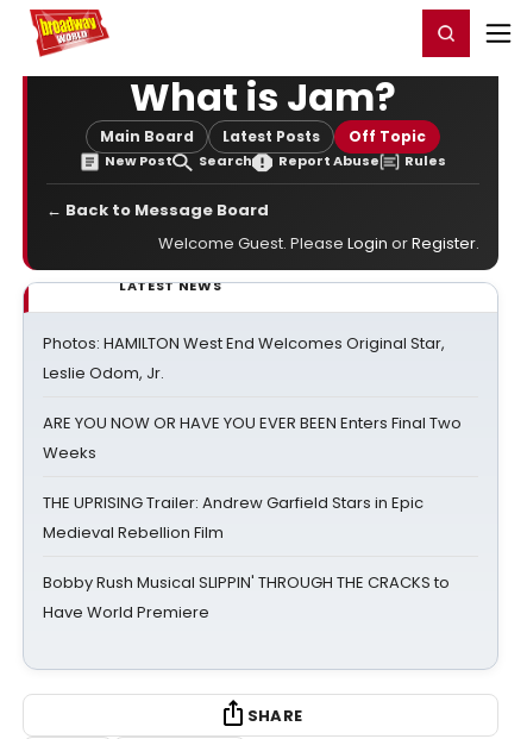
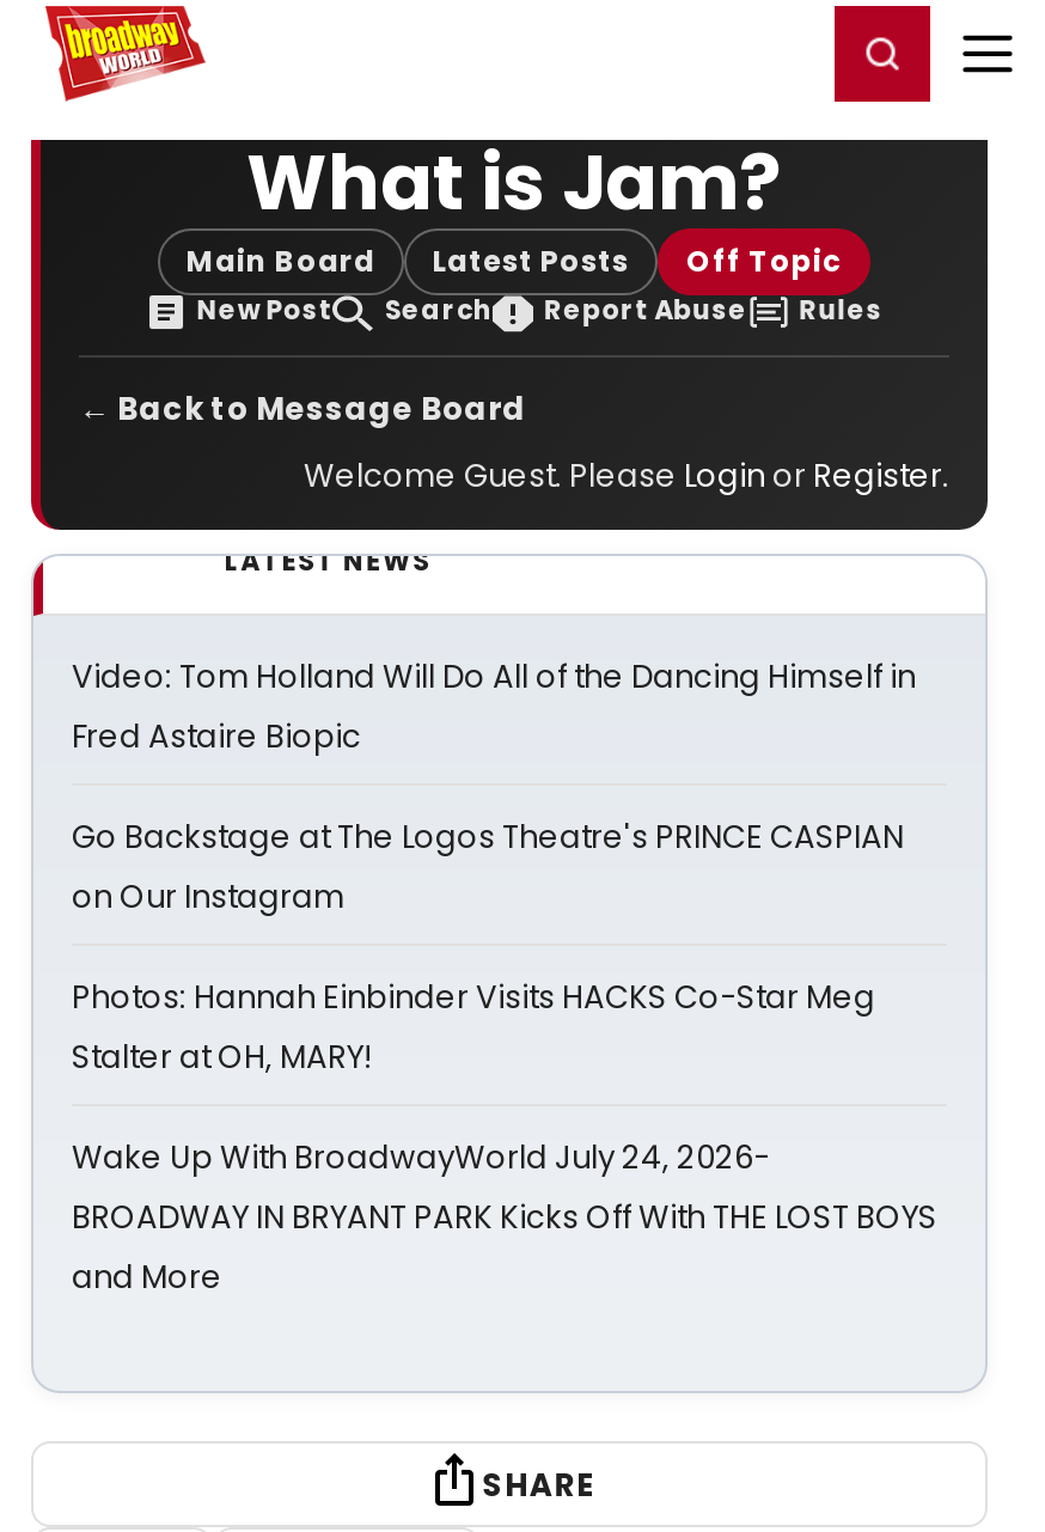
- Photos: HAMILTON West End Welcomes Original Star,
- Leslie Odom, Jr.
+ Video: Tom Holland Will Do All of the Dancing Himself in
+ Fred Astaire Biopic

- ARE YOU NOW OR HAVE YOU EVER BEEN Enters Final Two
- Weeks
+ Go Backstage at The Logos Theatre's PRINCE CASPIAN
+ on Our Instagram

- THE UPRISING Trailer: Andrew Garfield Stars in Epic
- Medieval Rebellion Film
+ Photos: Hannah Einbinder Visits HACKS Co-Star Meg
+ Stalter at OH, MARY!

- Bobby Rush Musical SLIPPIN' THROUGH THE CRACKS to
- Have World Premiere
+ Wake Up With BroadwayWorld July 24, 2026-
+ BROADWAY IN BRYANT PARK Kicks Off With THE LOST BOYS
+ and More
